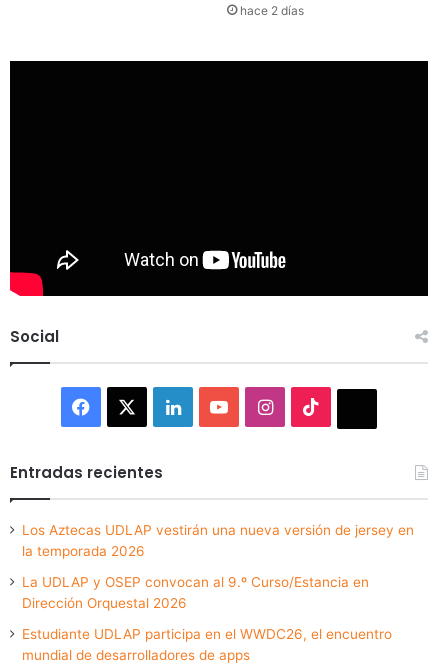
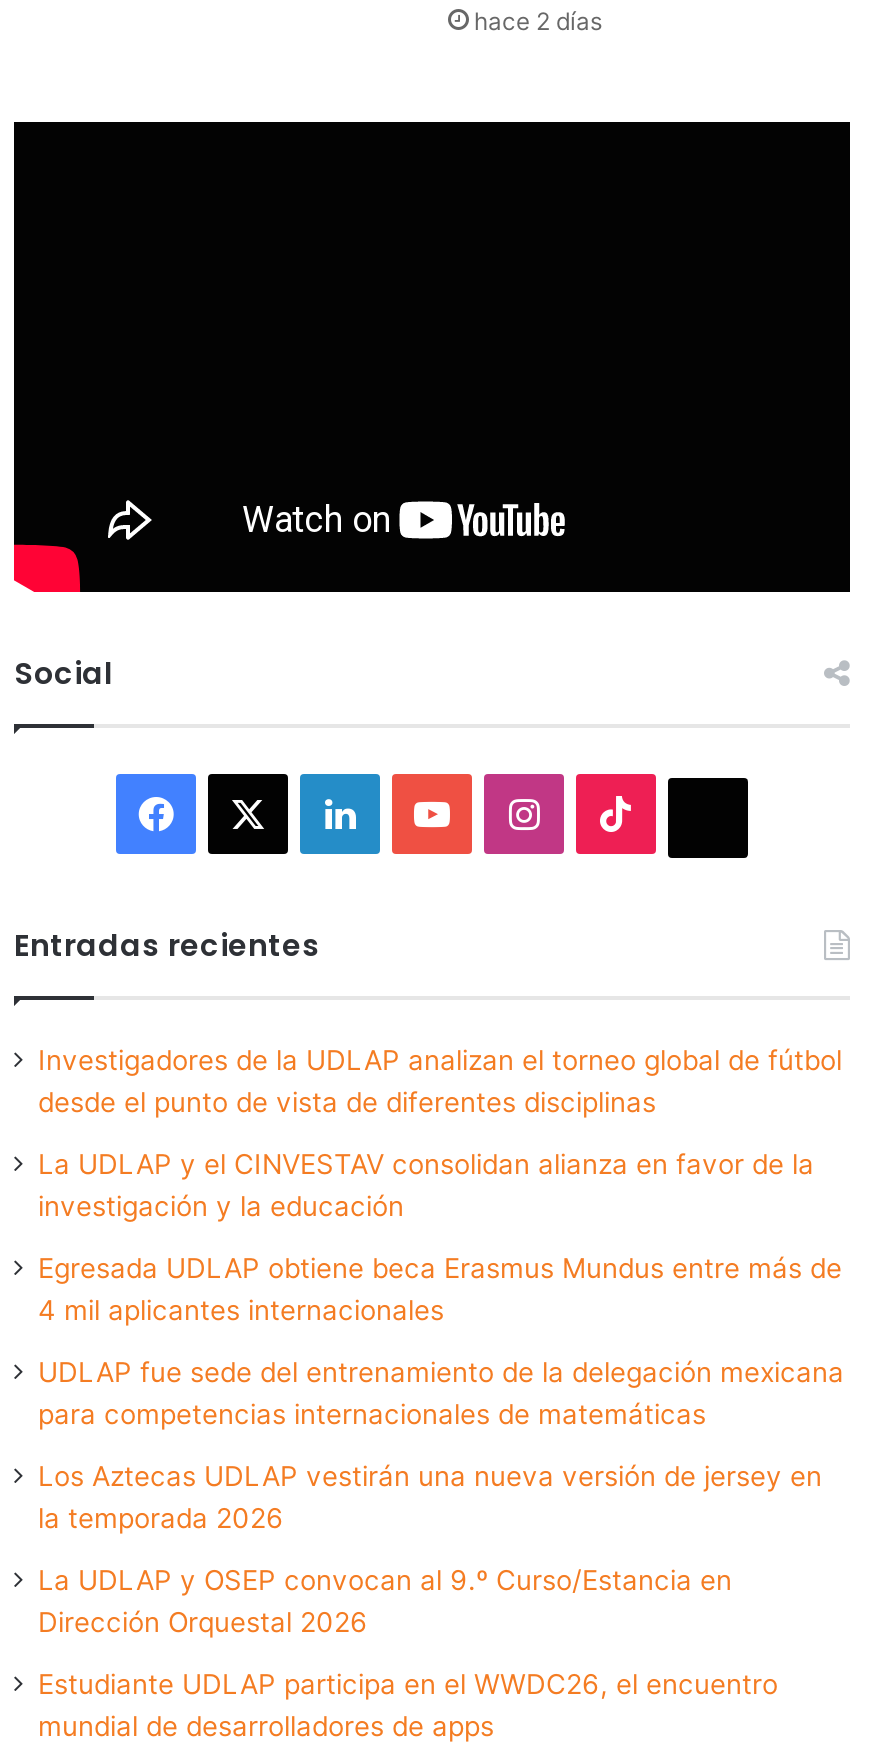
+ Investigadores de la UDLAP analizan el torneo global de fútbol
+ desde el punto de vista de diferentes disciplinas
+ La UDLAP y el CINVESTAV consolidan alianza en favor de la
+ investigación y la educación
+ Egresada UDLAP obtiene beca Erasmus Mundus entre más de
+ 4 mil aplicantes internacionales
+ UDLAP fue sede del entrenamiento de la delegación mexicana
+ para competencias internacionales de matemáticas
